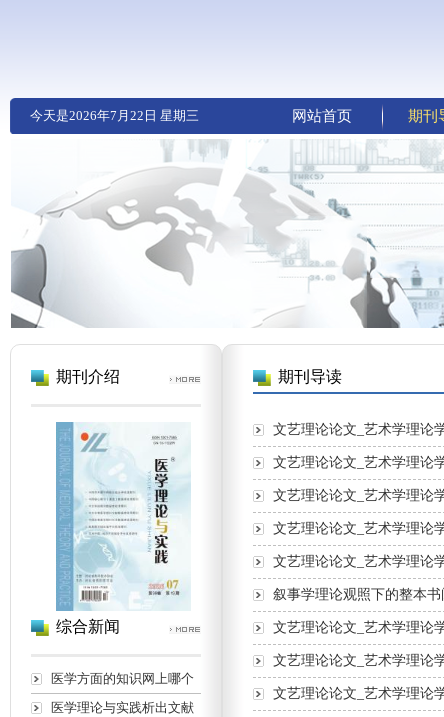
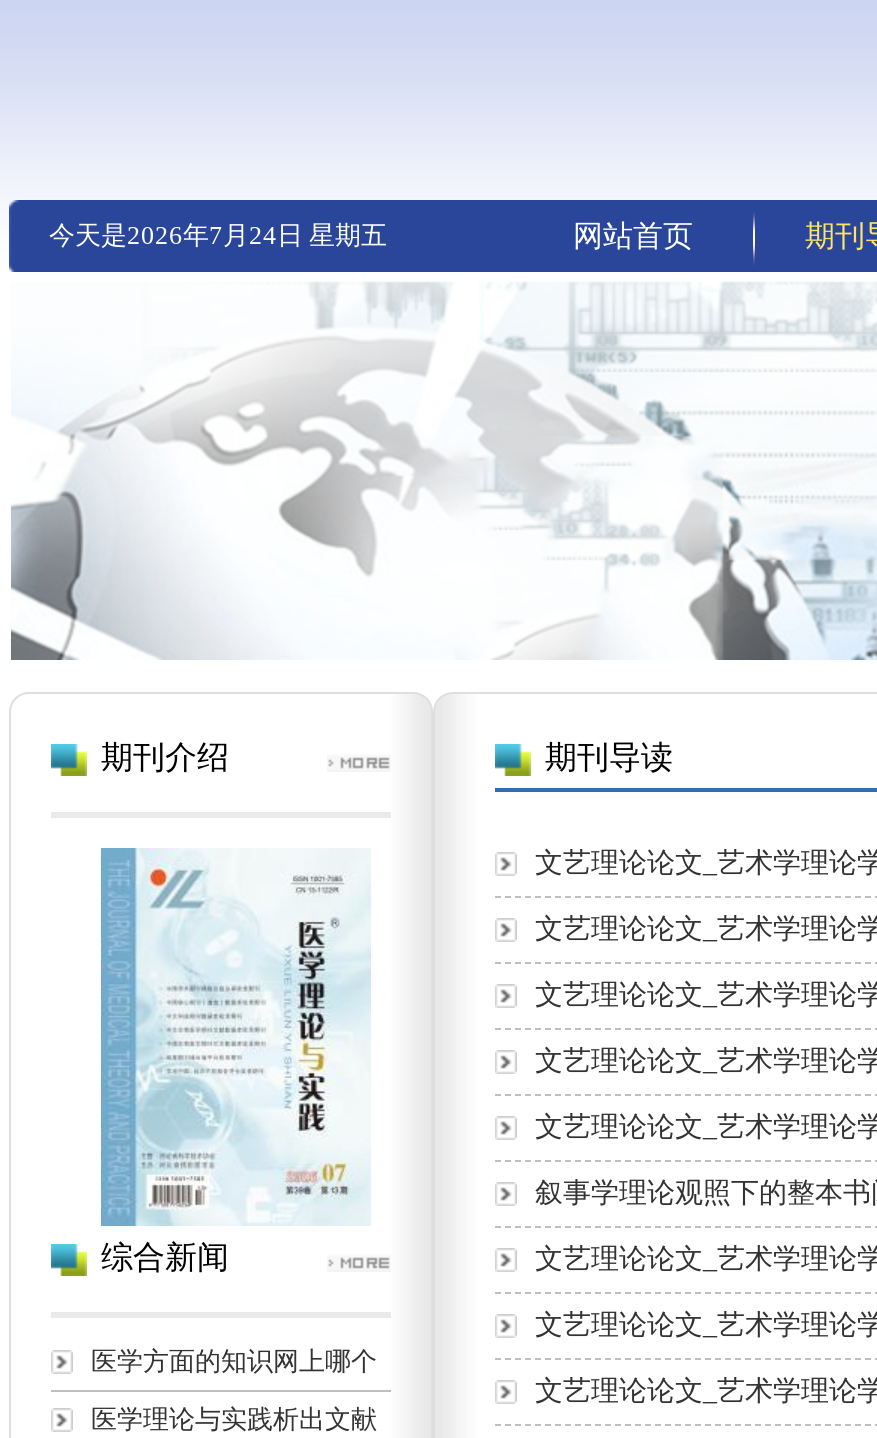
- 今天是2026年7月22日 星期三
+ 今天是2026年7月24日 星期五
